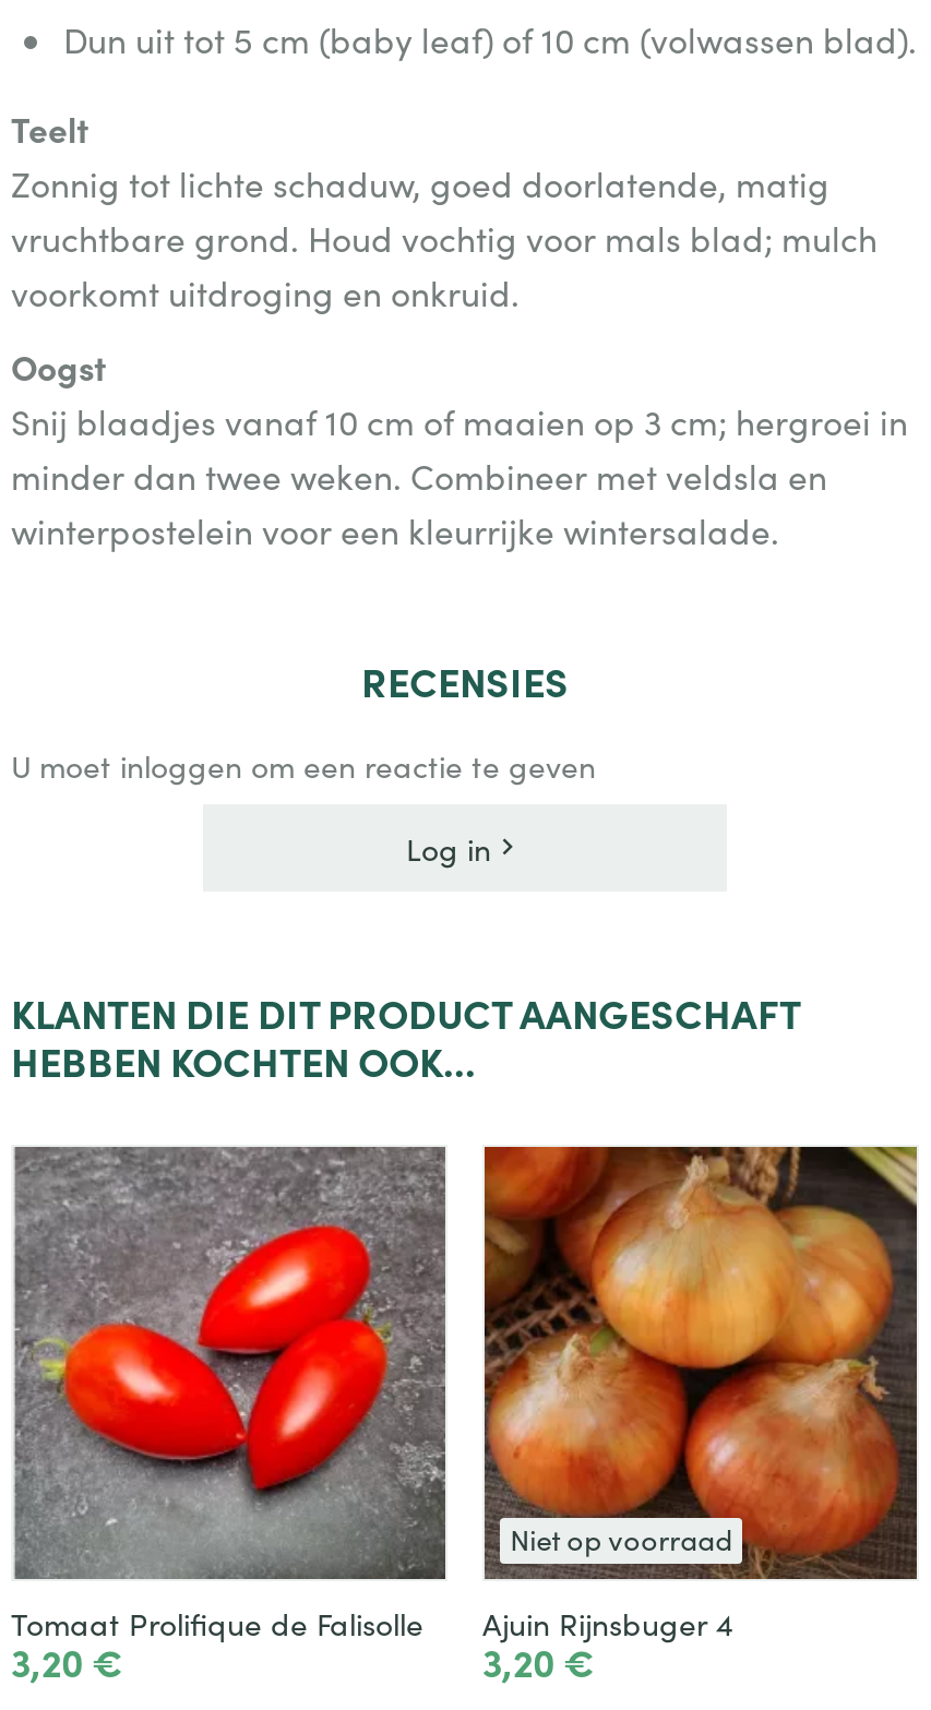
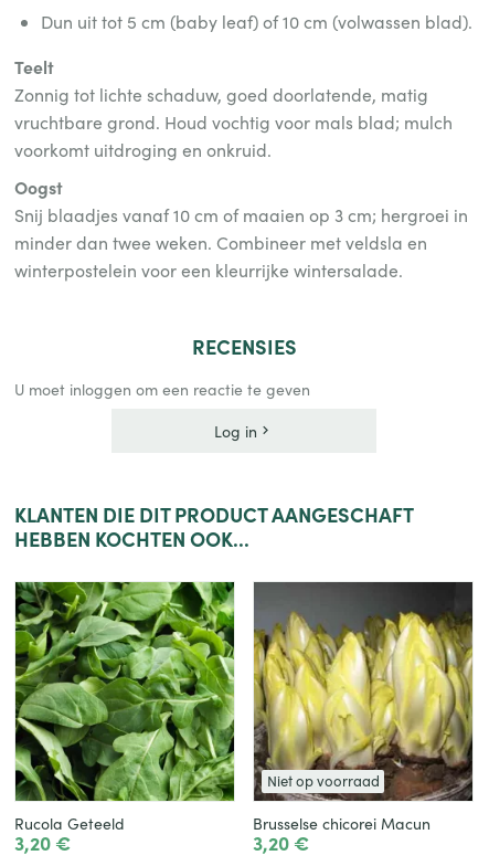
- [image]
- Tomaat Prolifique de Falisolle
+ [image]
+ Rucola Geteeld

- [image]
- Ajuin Rijnsbuger 4
+ [image]
+ Brusselse chicorei Macun
